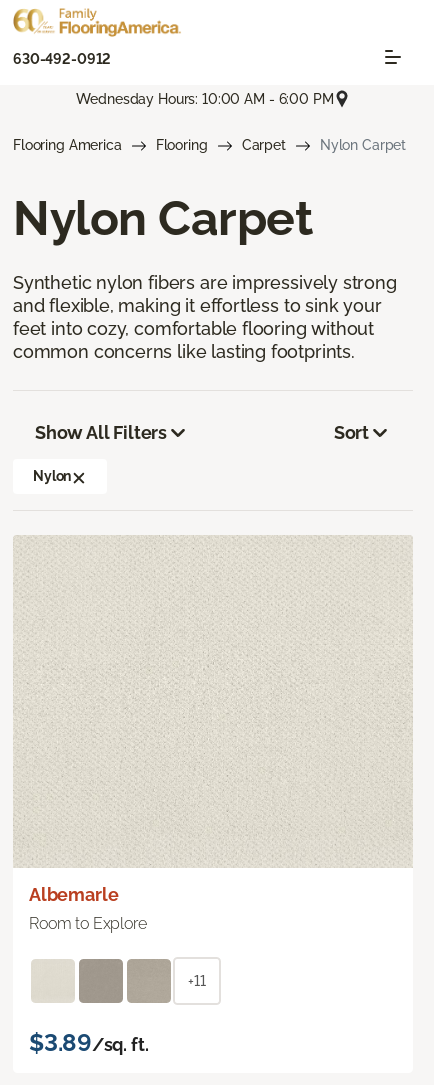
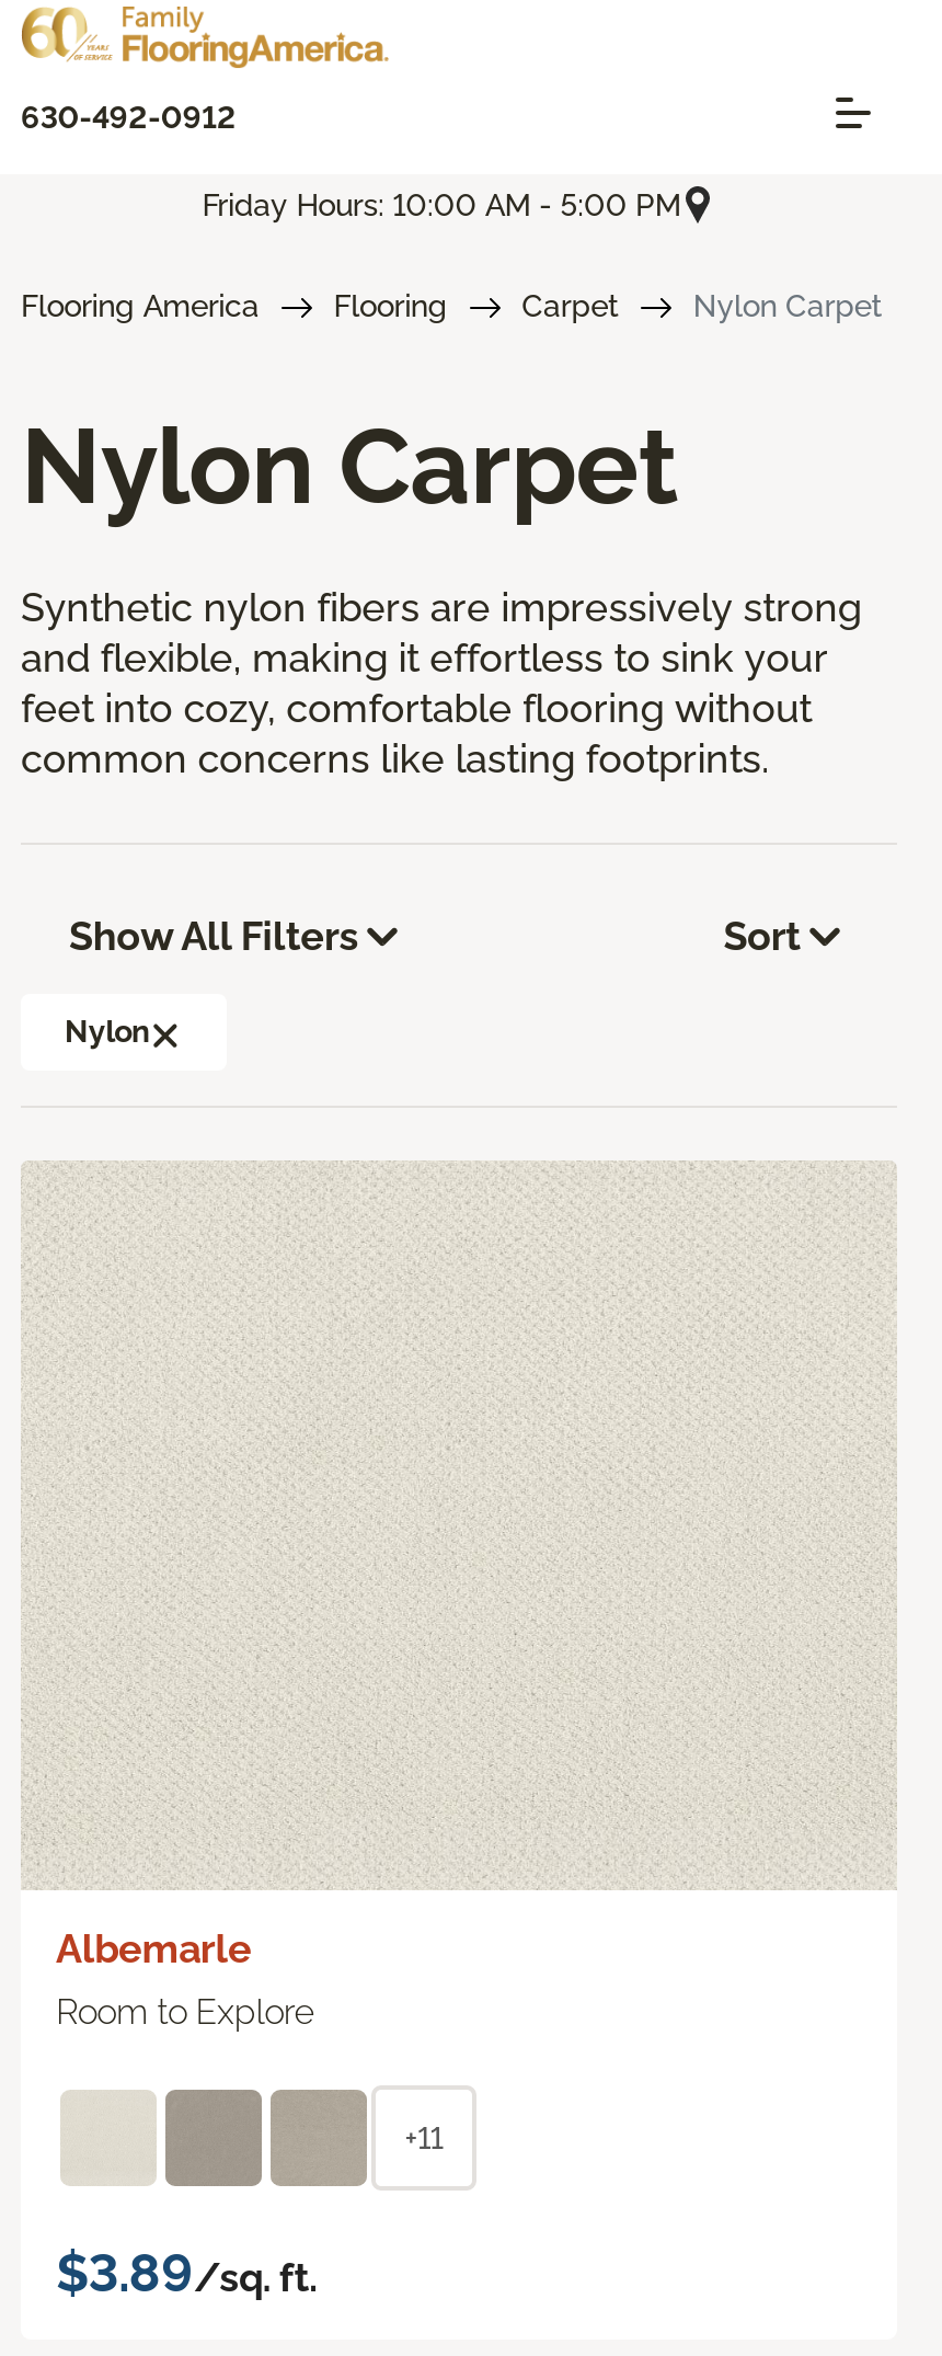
- Wednesday Hours: 10:00 AM - 6:00 PM
+ Friday Hours: 10:00 AM - 5:00 PM
